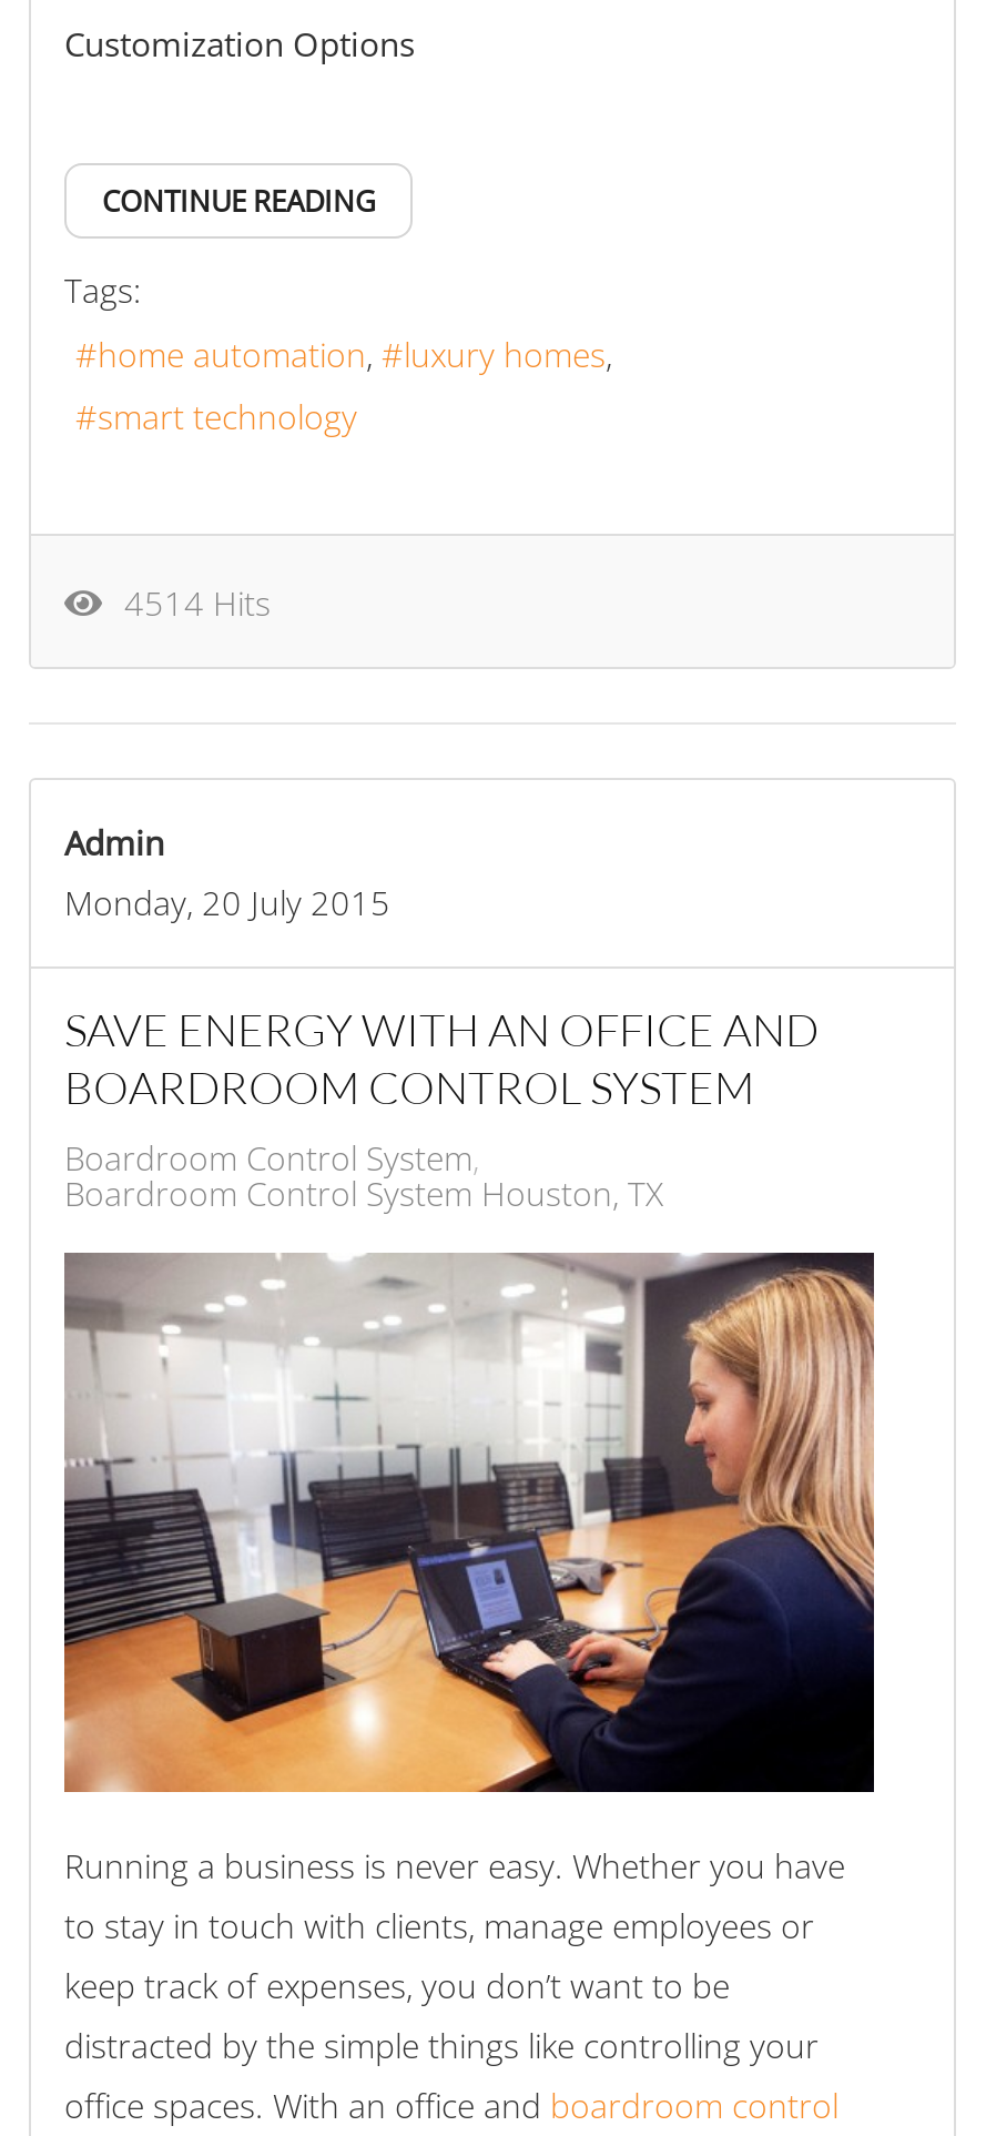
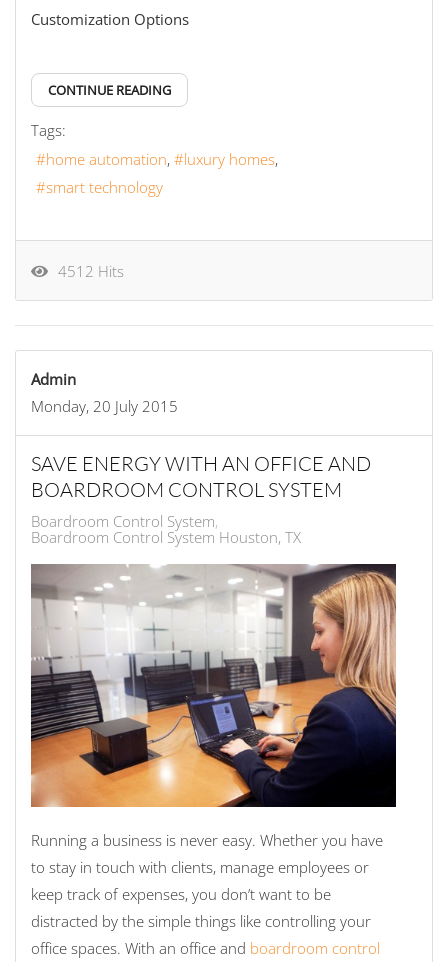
- 4514 Hits
+ 4512 Hits
